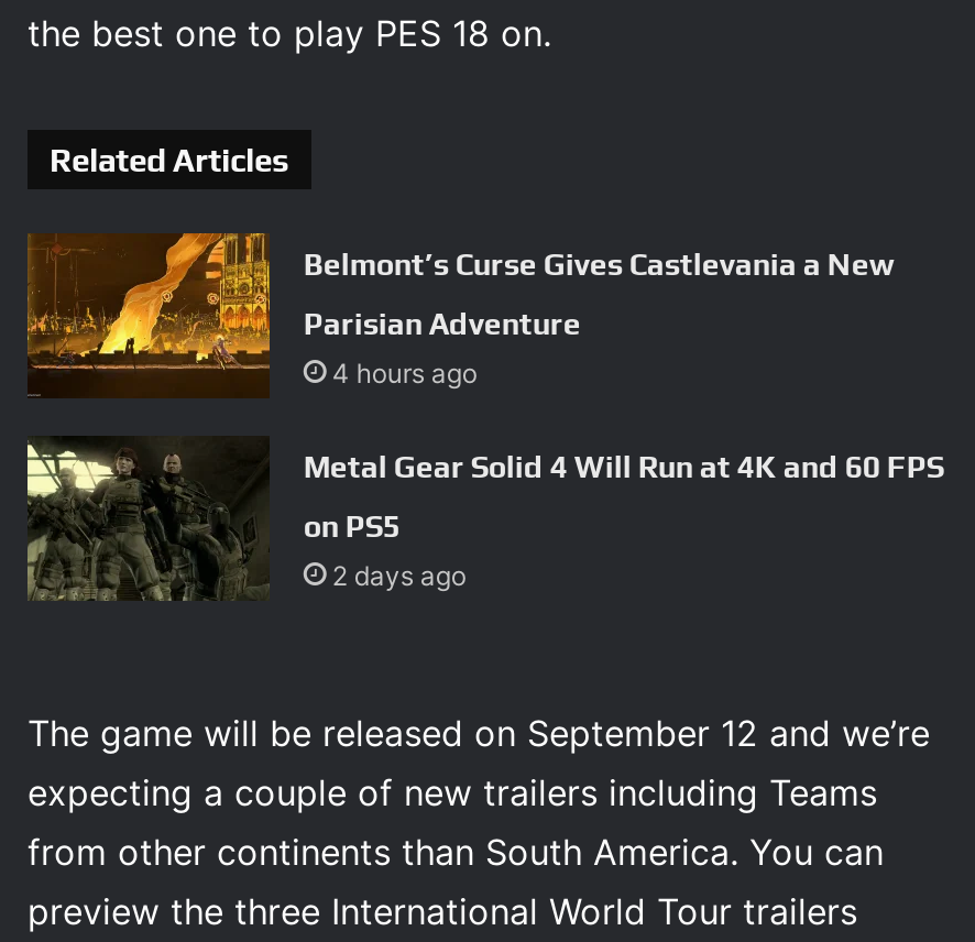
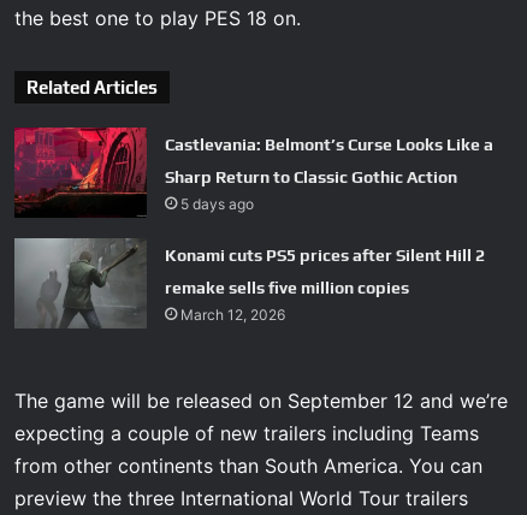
- [image]
- Belmont’s Curse Gives Castlevania a New
+ [image]
+ Castlevania: Belmont’s Curse Looks Like a

- Parisian Adventure
- 4 hours ago
+ Sharp Return to Classic Gothic Action
+ 5 days ago

- [image]
- Metal Gear Solid 4 Will Run at 4K and 60 FPS
+ [image]
+ Konami cuts PS5 prices after Silent Hill 2

- on PS5
- 2 days ago
+ remake sells five million copies
+ March 12, 2026
